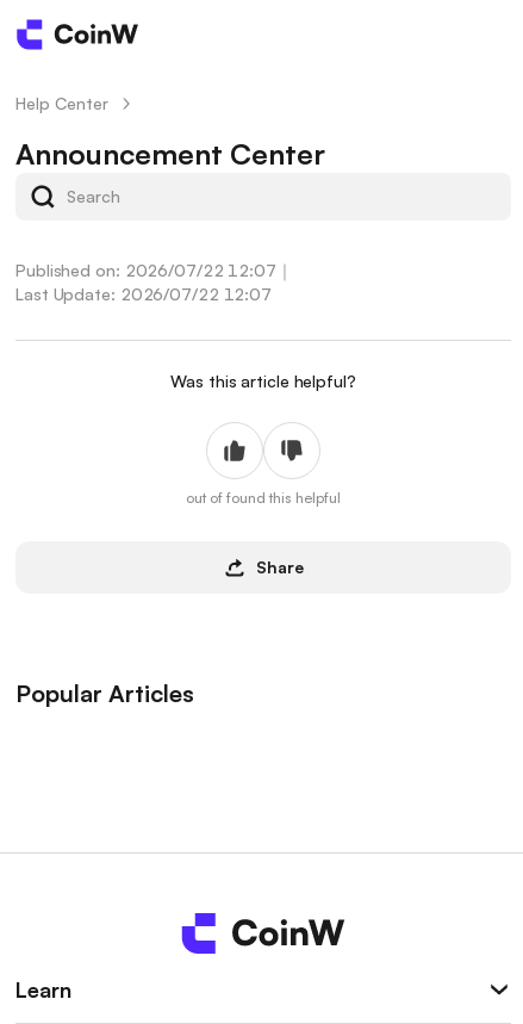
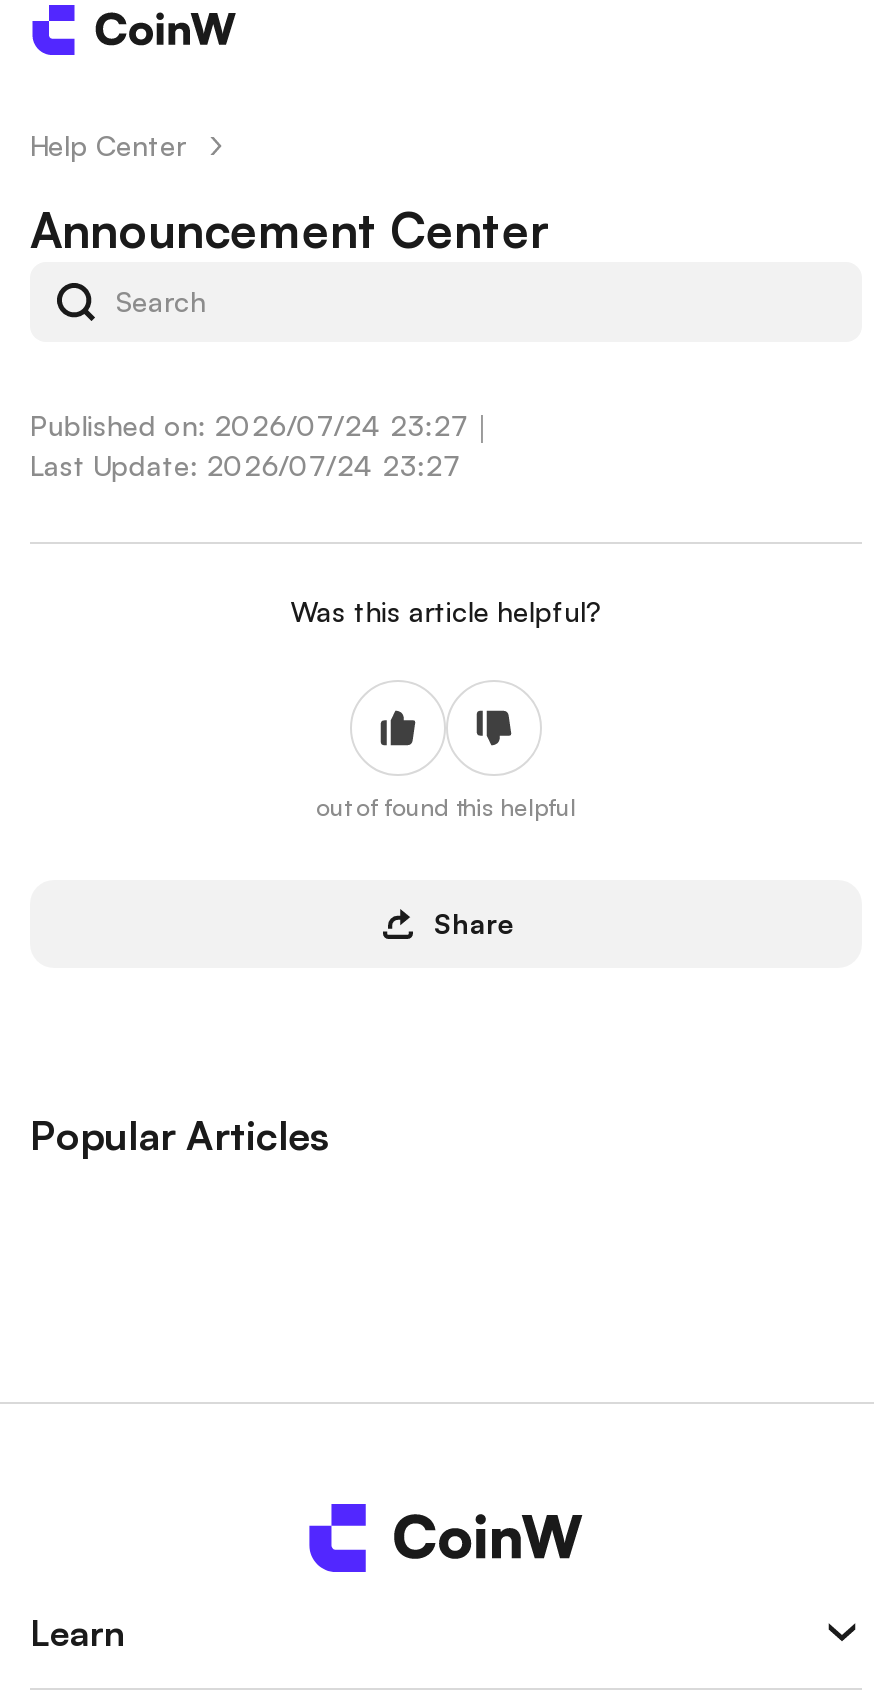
- Published on: 2026/07/22 12:07｜
+ Published on: 2026/07/24 23:27｜

- Last Update: 2026/07/22 12:07
+ Last Update: 2026/07/24 23:27
